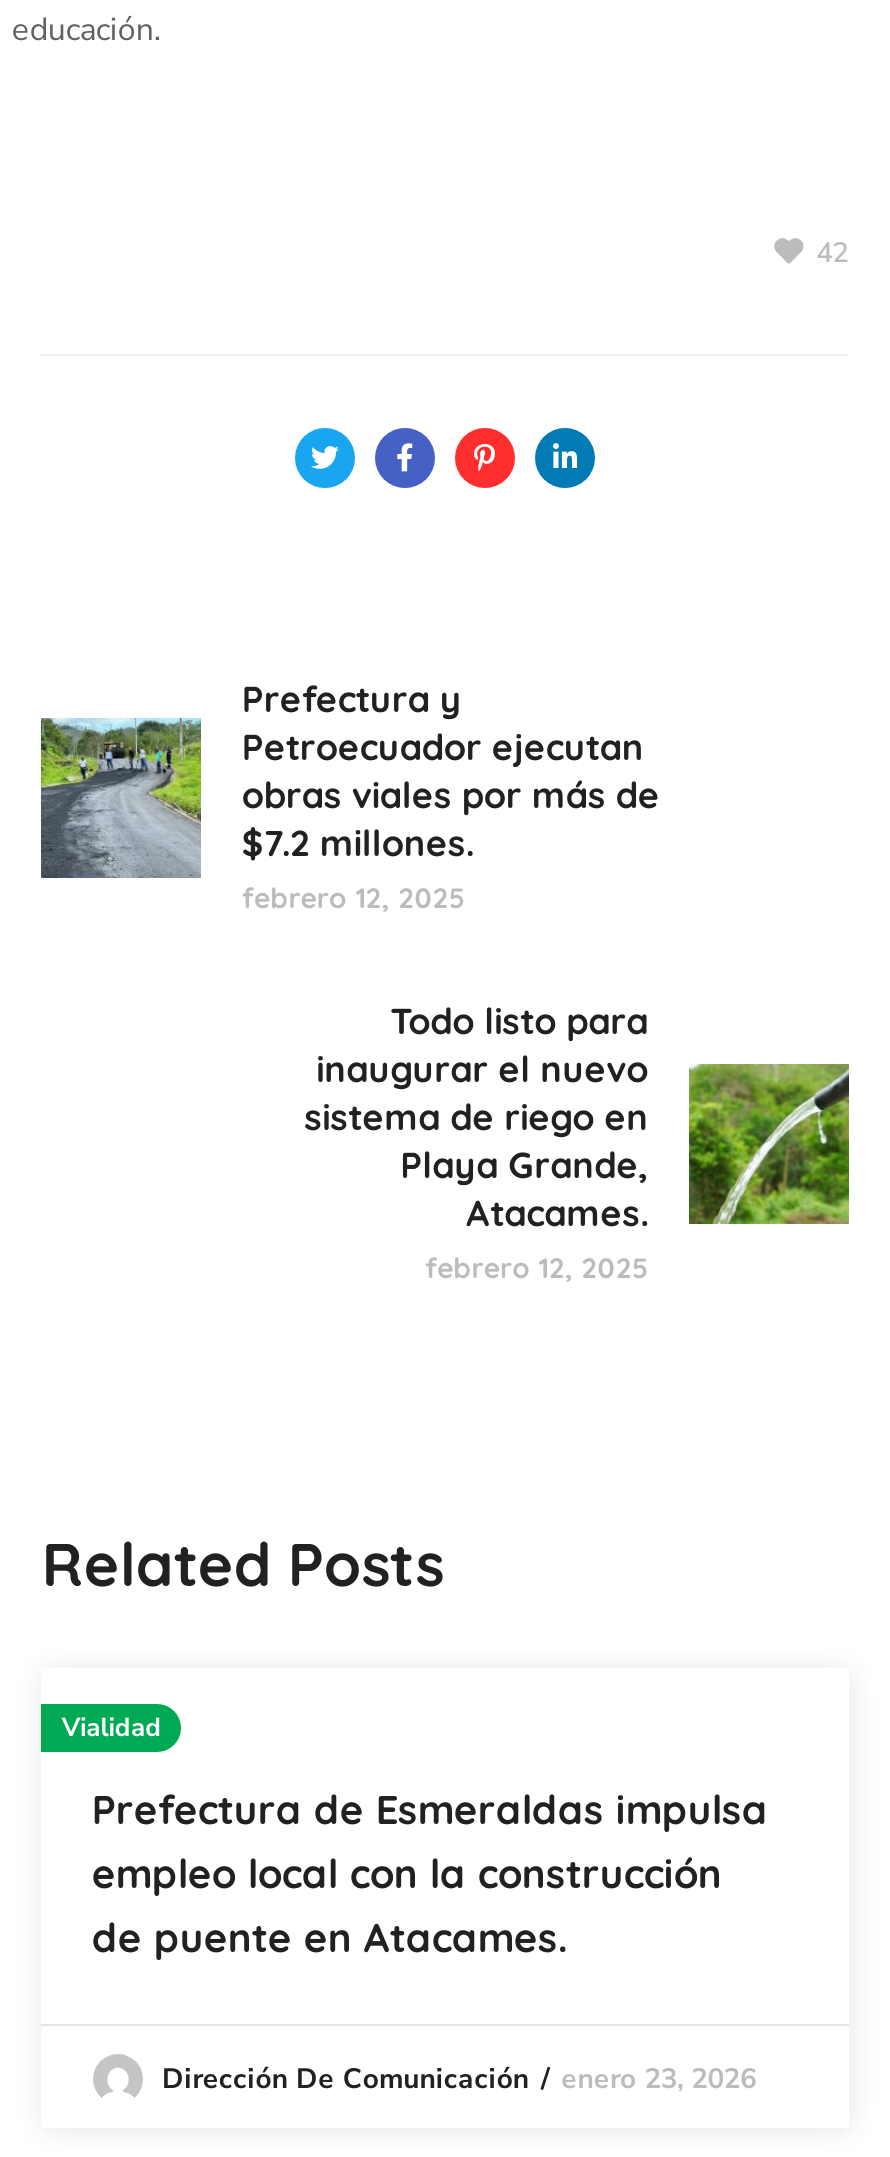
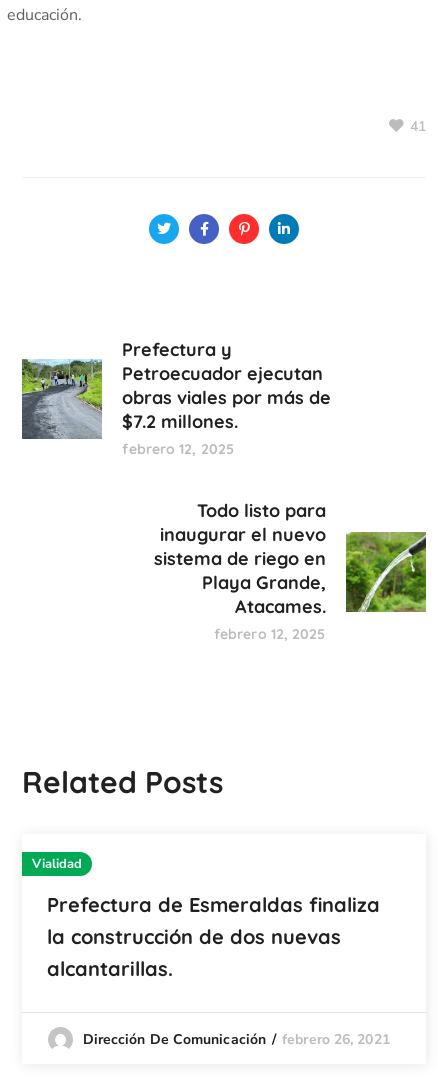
- 42
+ 41

- Prefectura de Esmeraldas impulsa
- empleo local con la construcción
- de puente en Atacames.
+ Prefectura de Esmeraldas finaliza
+ la construcción de dos nuevas
+ alcantarillas.

- Dirección De Comunicación enero 23, 2026
+ Dirección De Comunicación febrero 26, 2021
